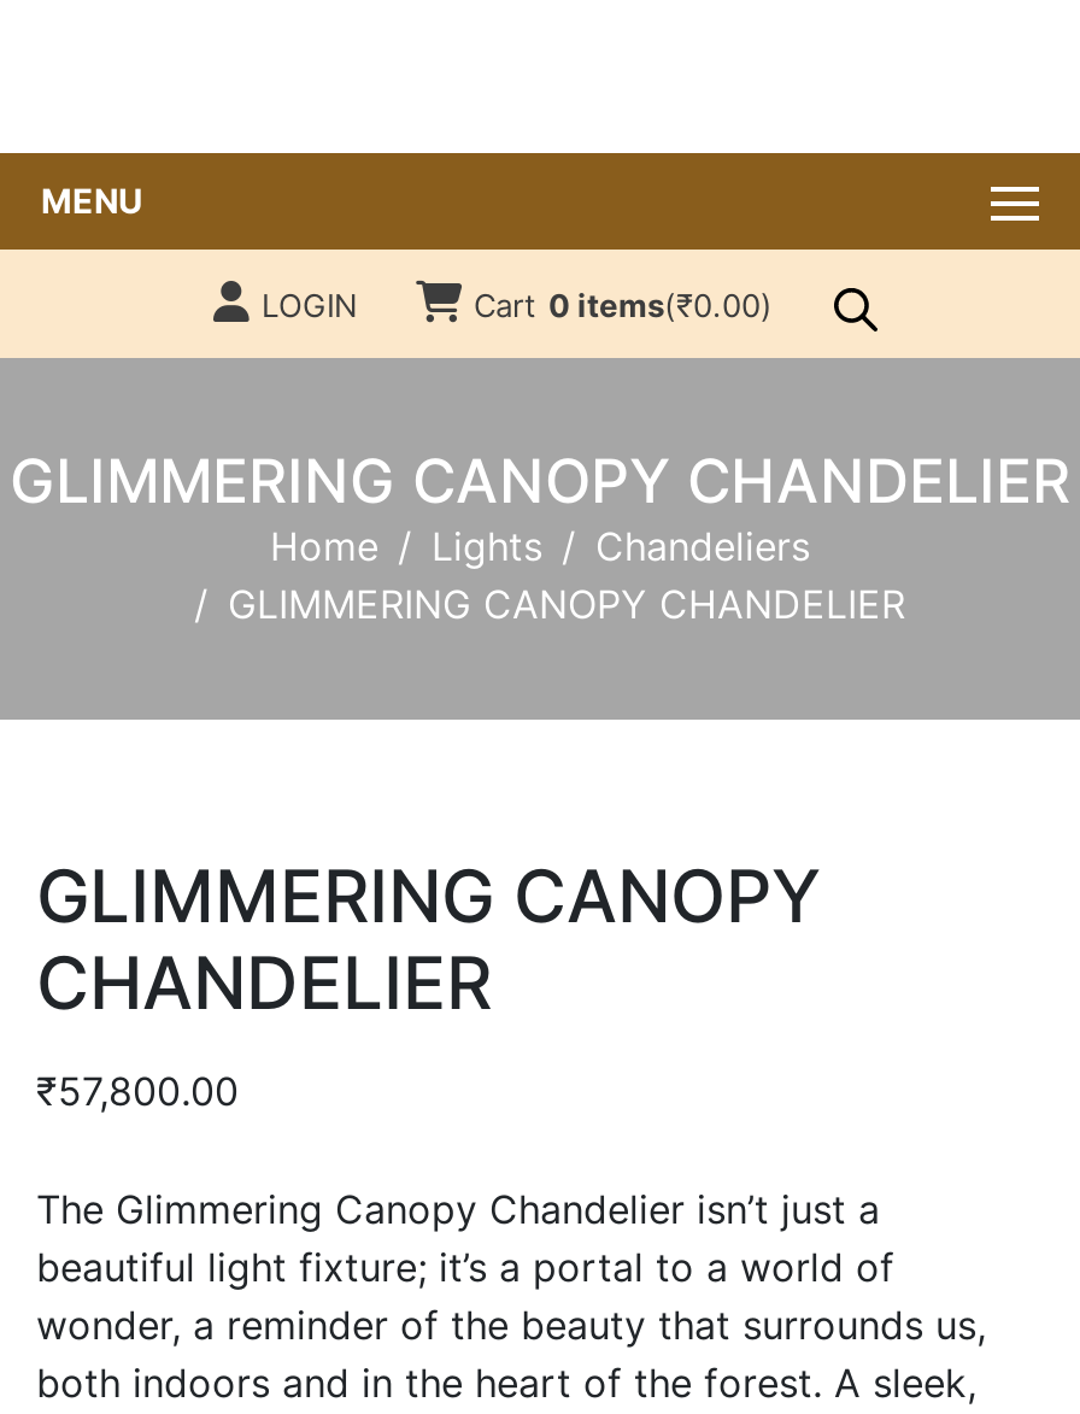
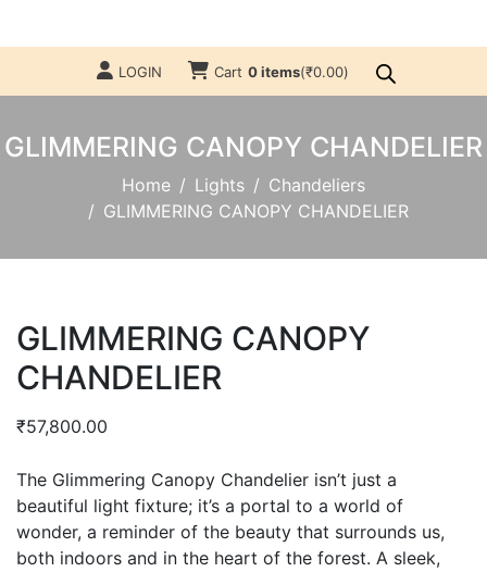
- MENU
